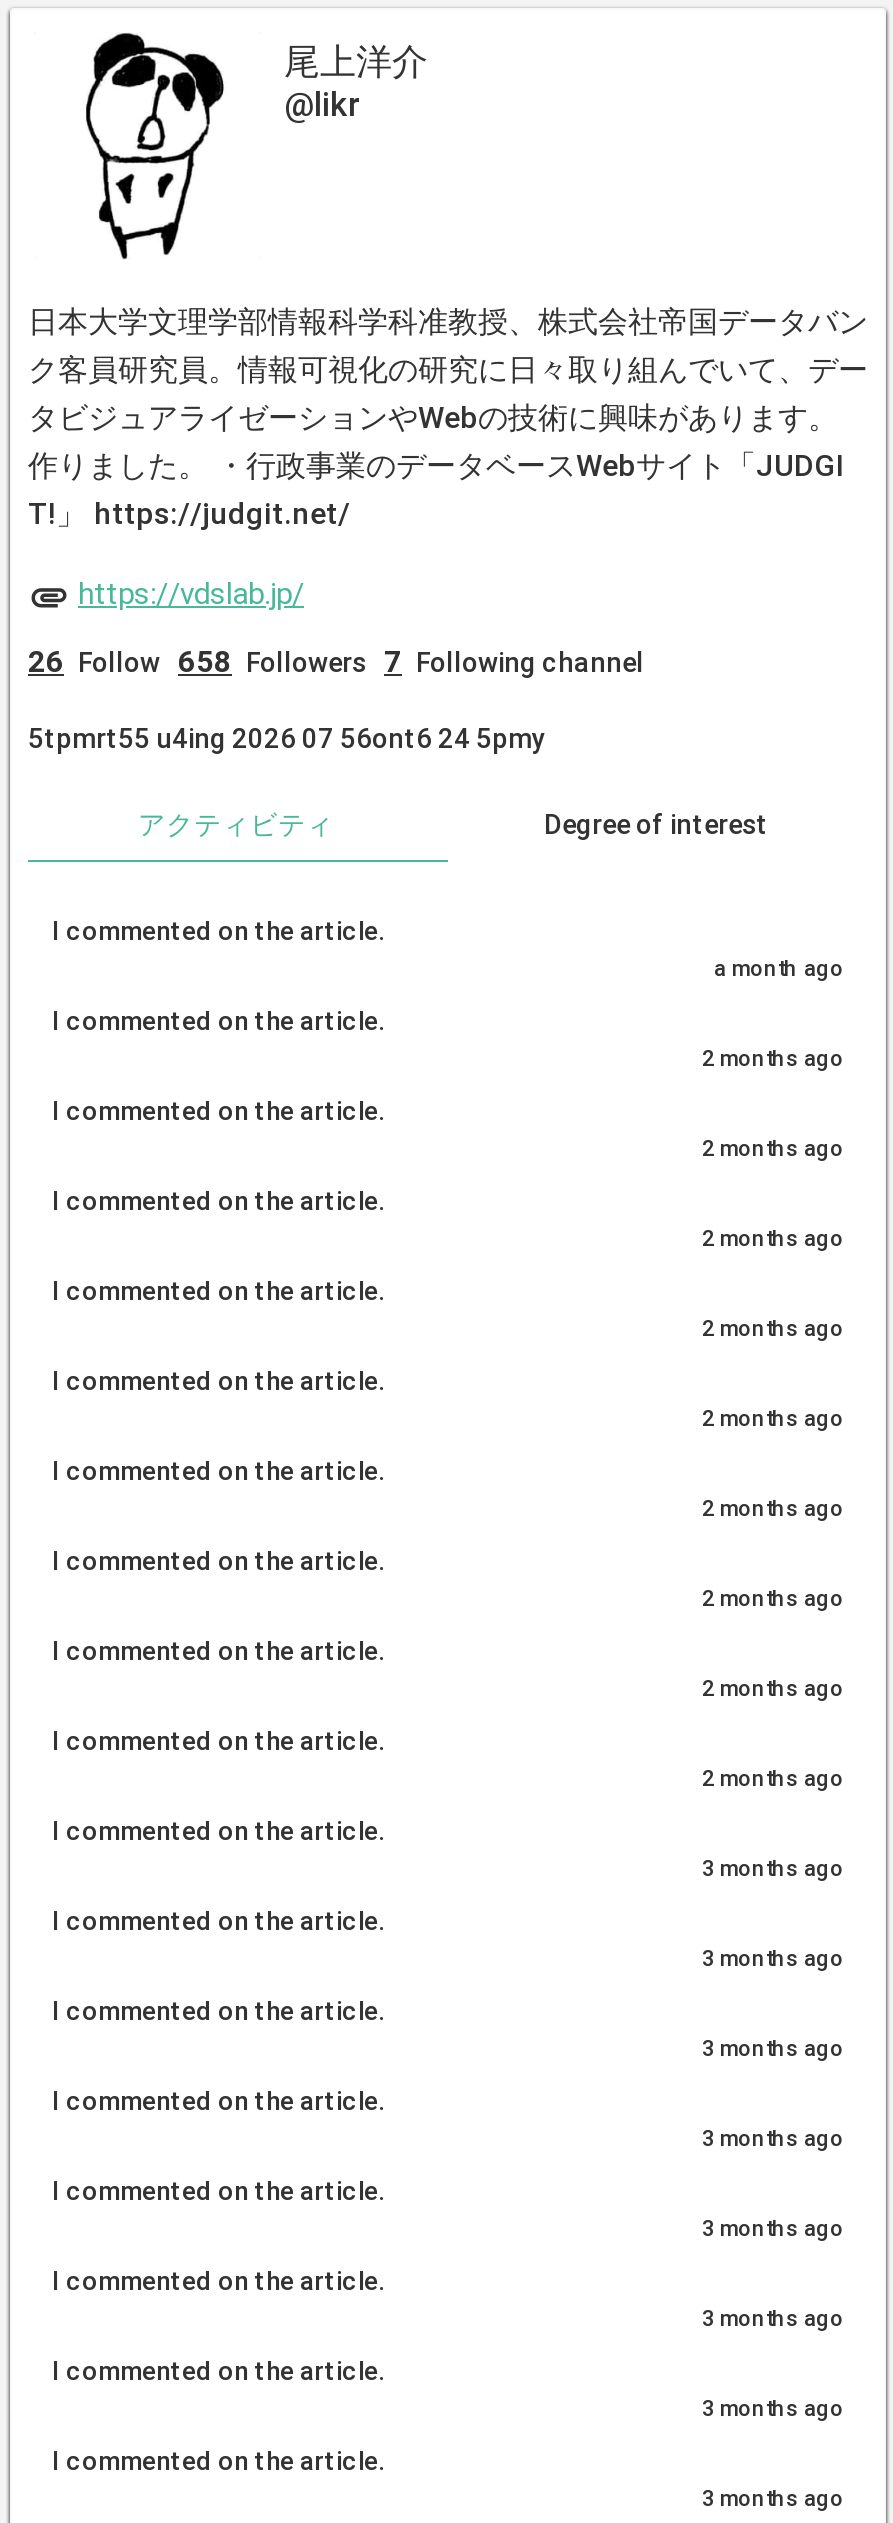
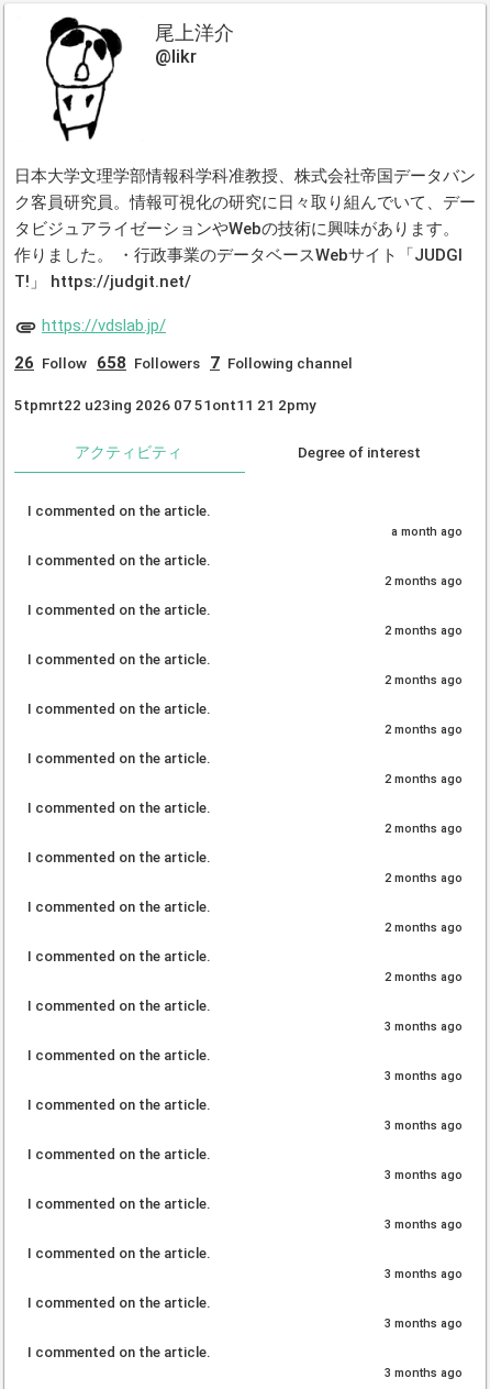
- 5tpmrt55 u4ing 2026 07 56ont6 24 5pmy
+ 5tpmrt22 u23ing 2026 07 51ont11 21 2pmy
